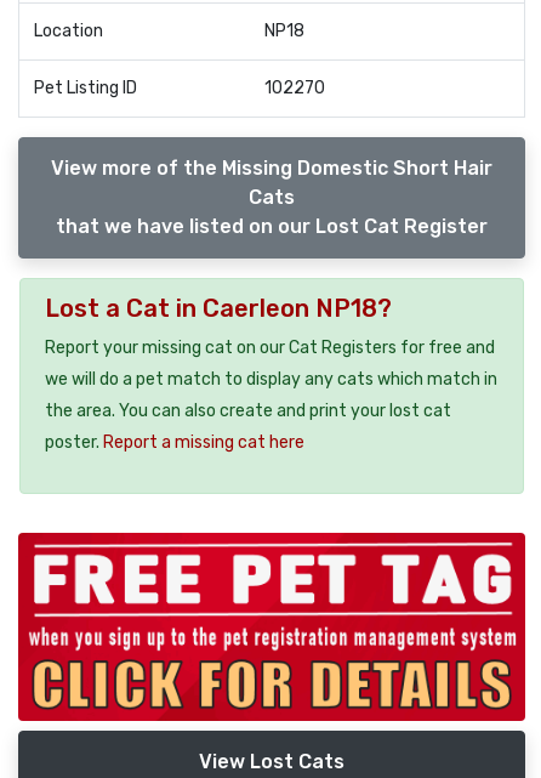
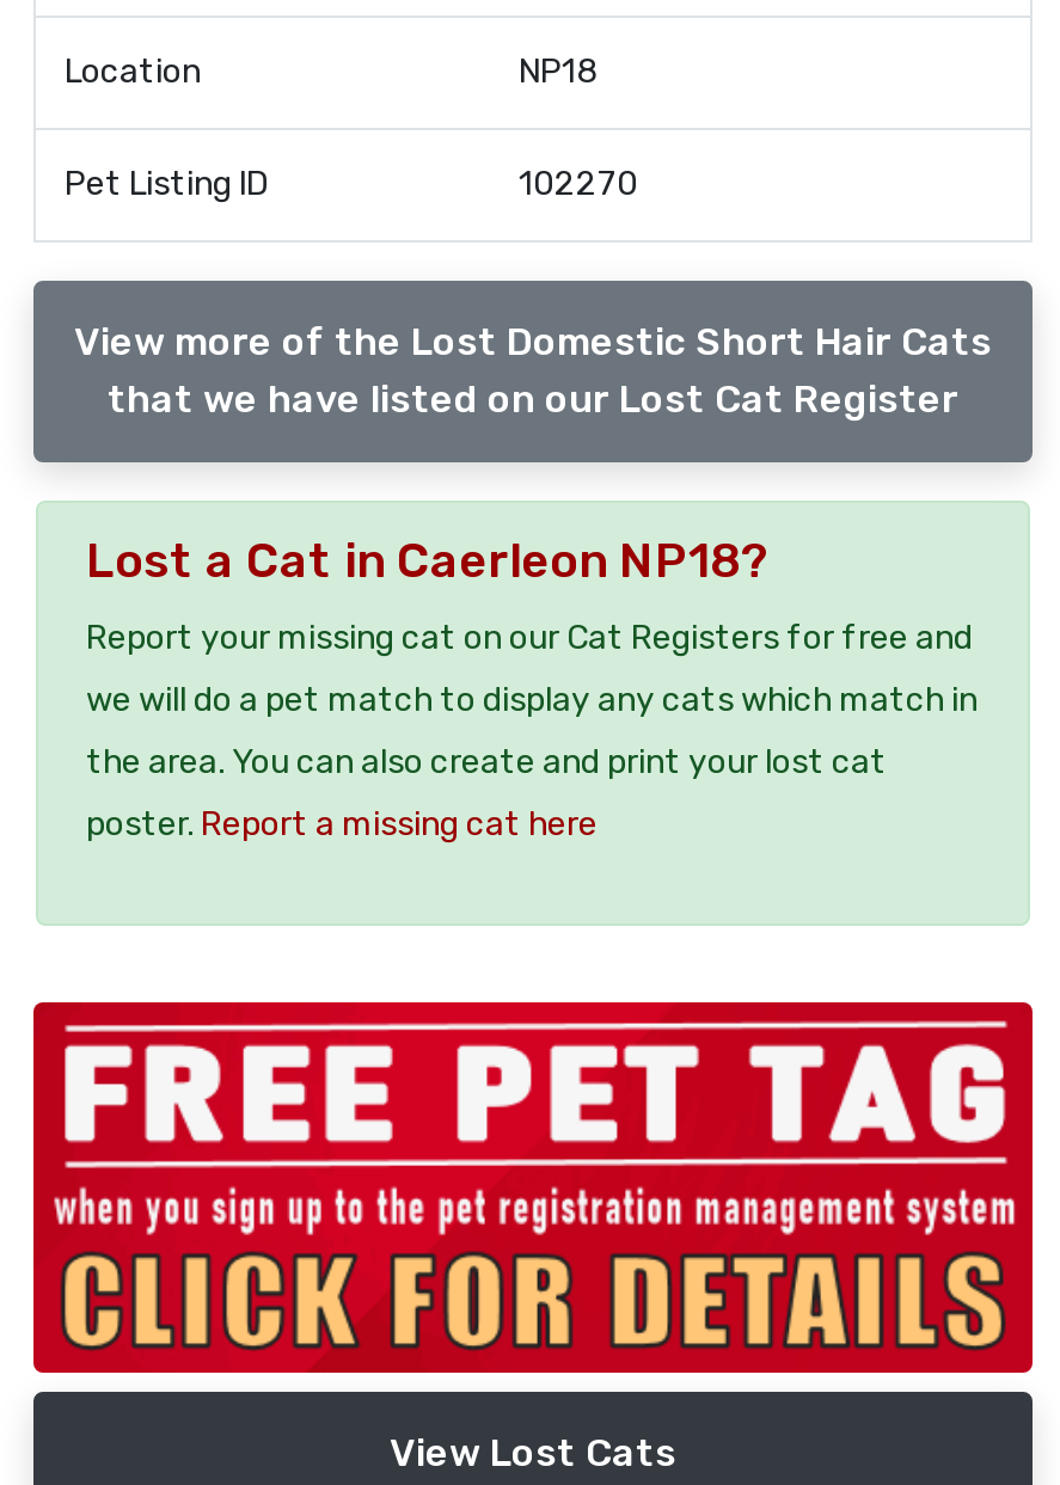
- View more of the Missing Domestic Short Hair
- Cats
+ View more of the Lost Domestic Short Hair Cats
